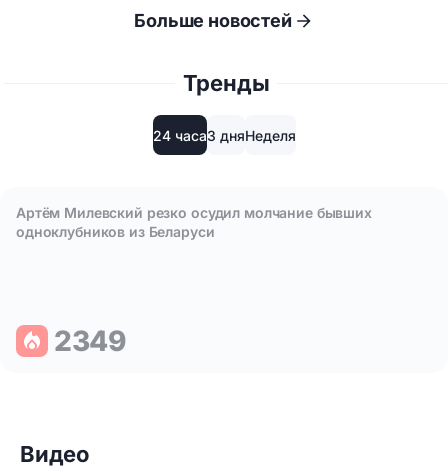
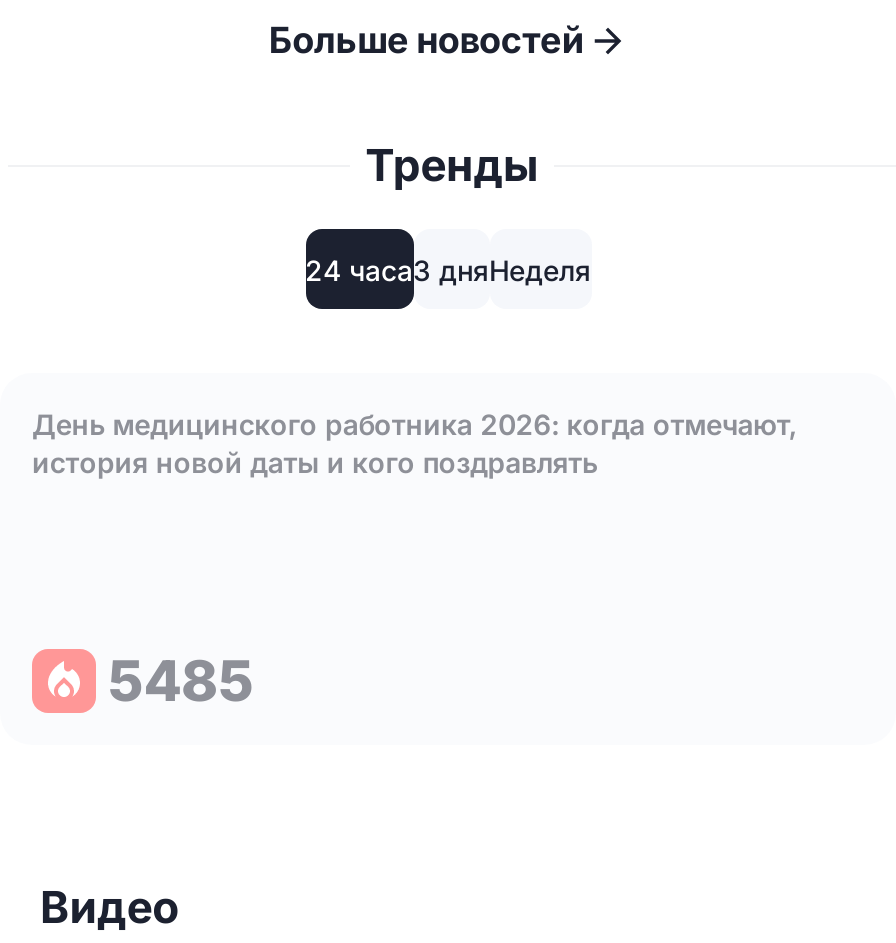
- Артём Милевский резко осудил молчание бывших
- одноклубников из Беларуси
+ День медицинского работника 2026: когда отмечают,
+ история новой даты и кого поздравлять

- 2349
+ 5485
